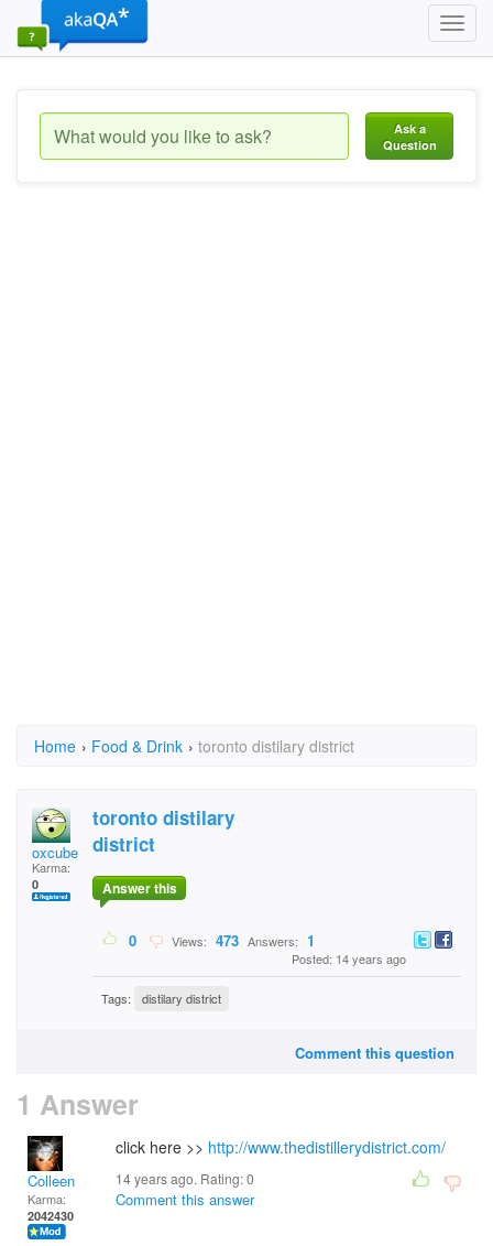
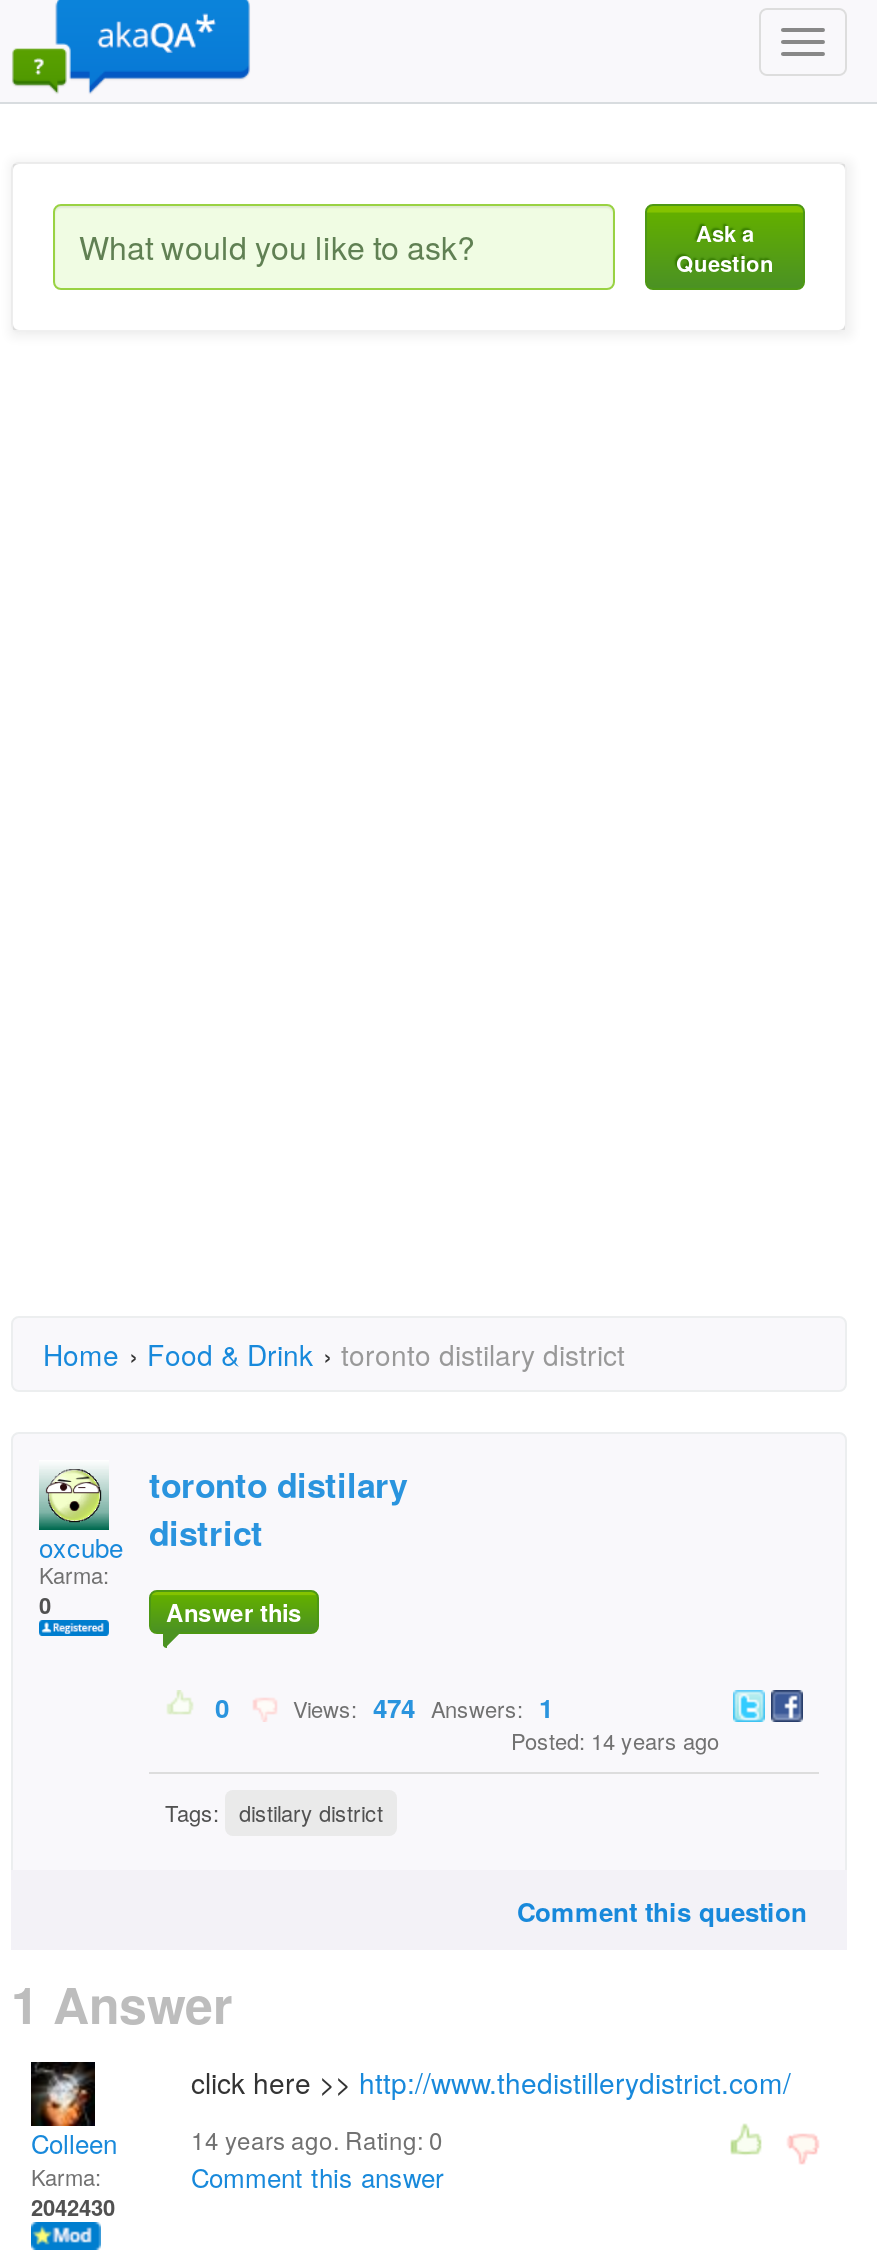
- Views: 473 Answers: 1
+ Views: 474 Answers: 1
